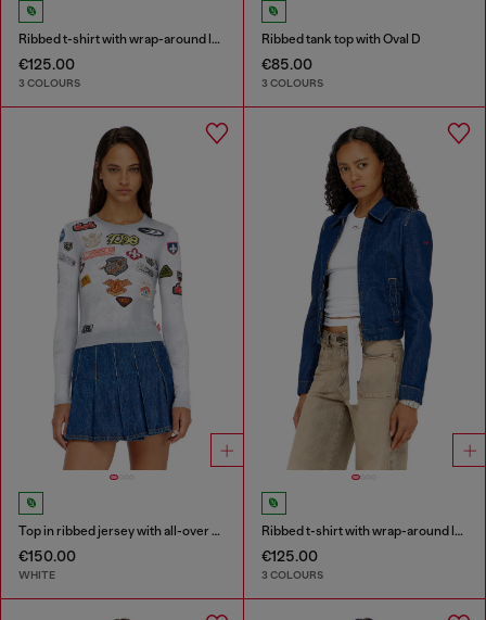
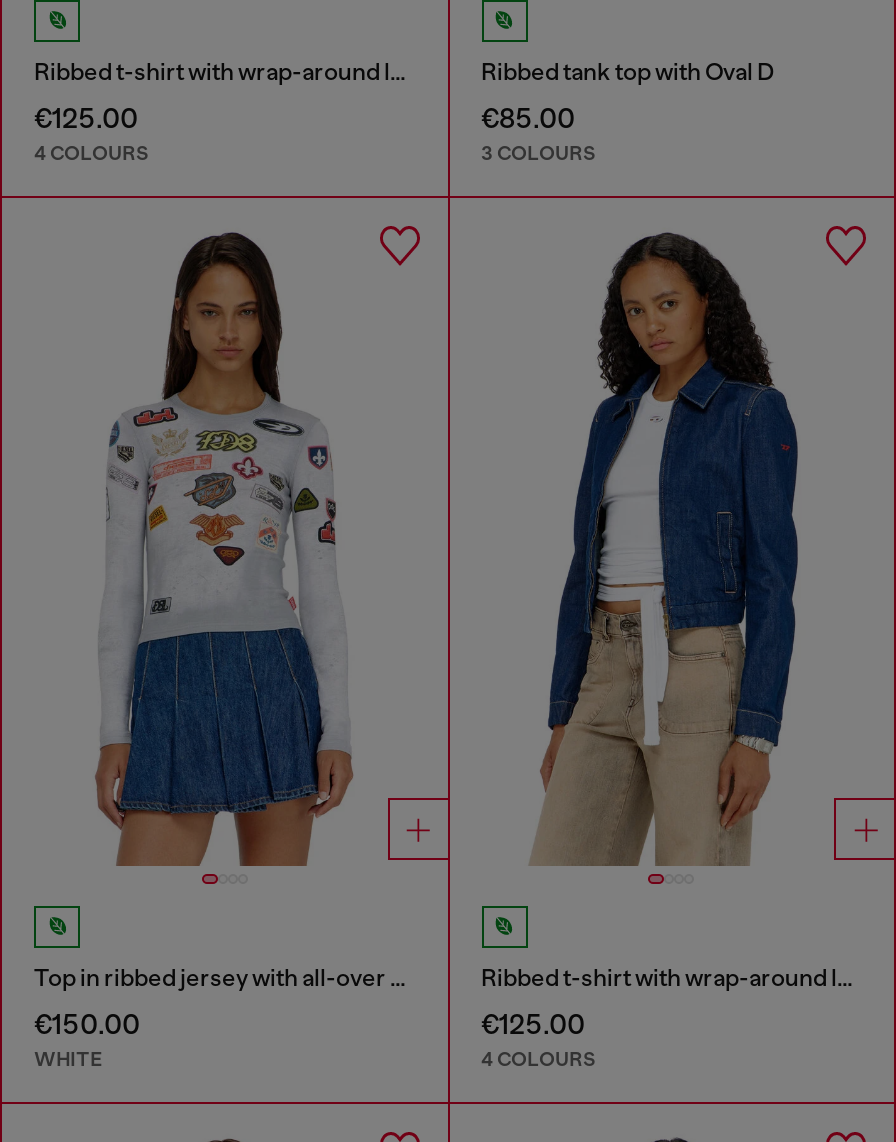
- 3 COLOURS
+ 4 COLOURS

- 3 COLOURS
+ 4 COLOURS
